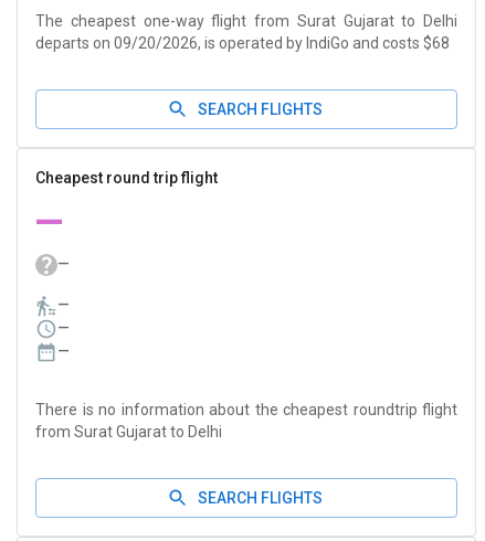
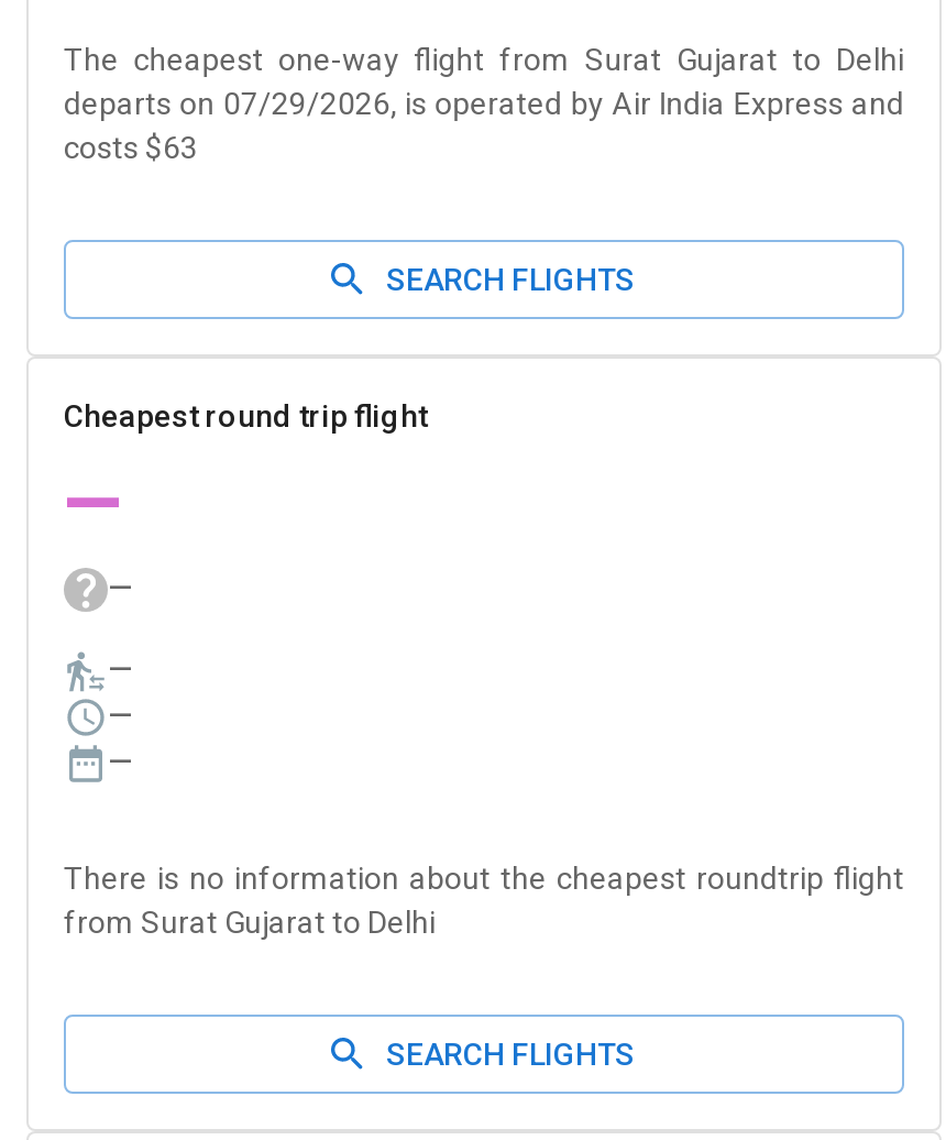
- departs on 09/20/2026, is operated by IndiGo and costs $68
+ departs on 07/29/2026, is operated by Air India Express and
+ costs $63
